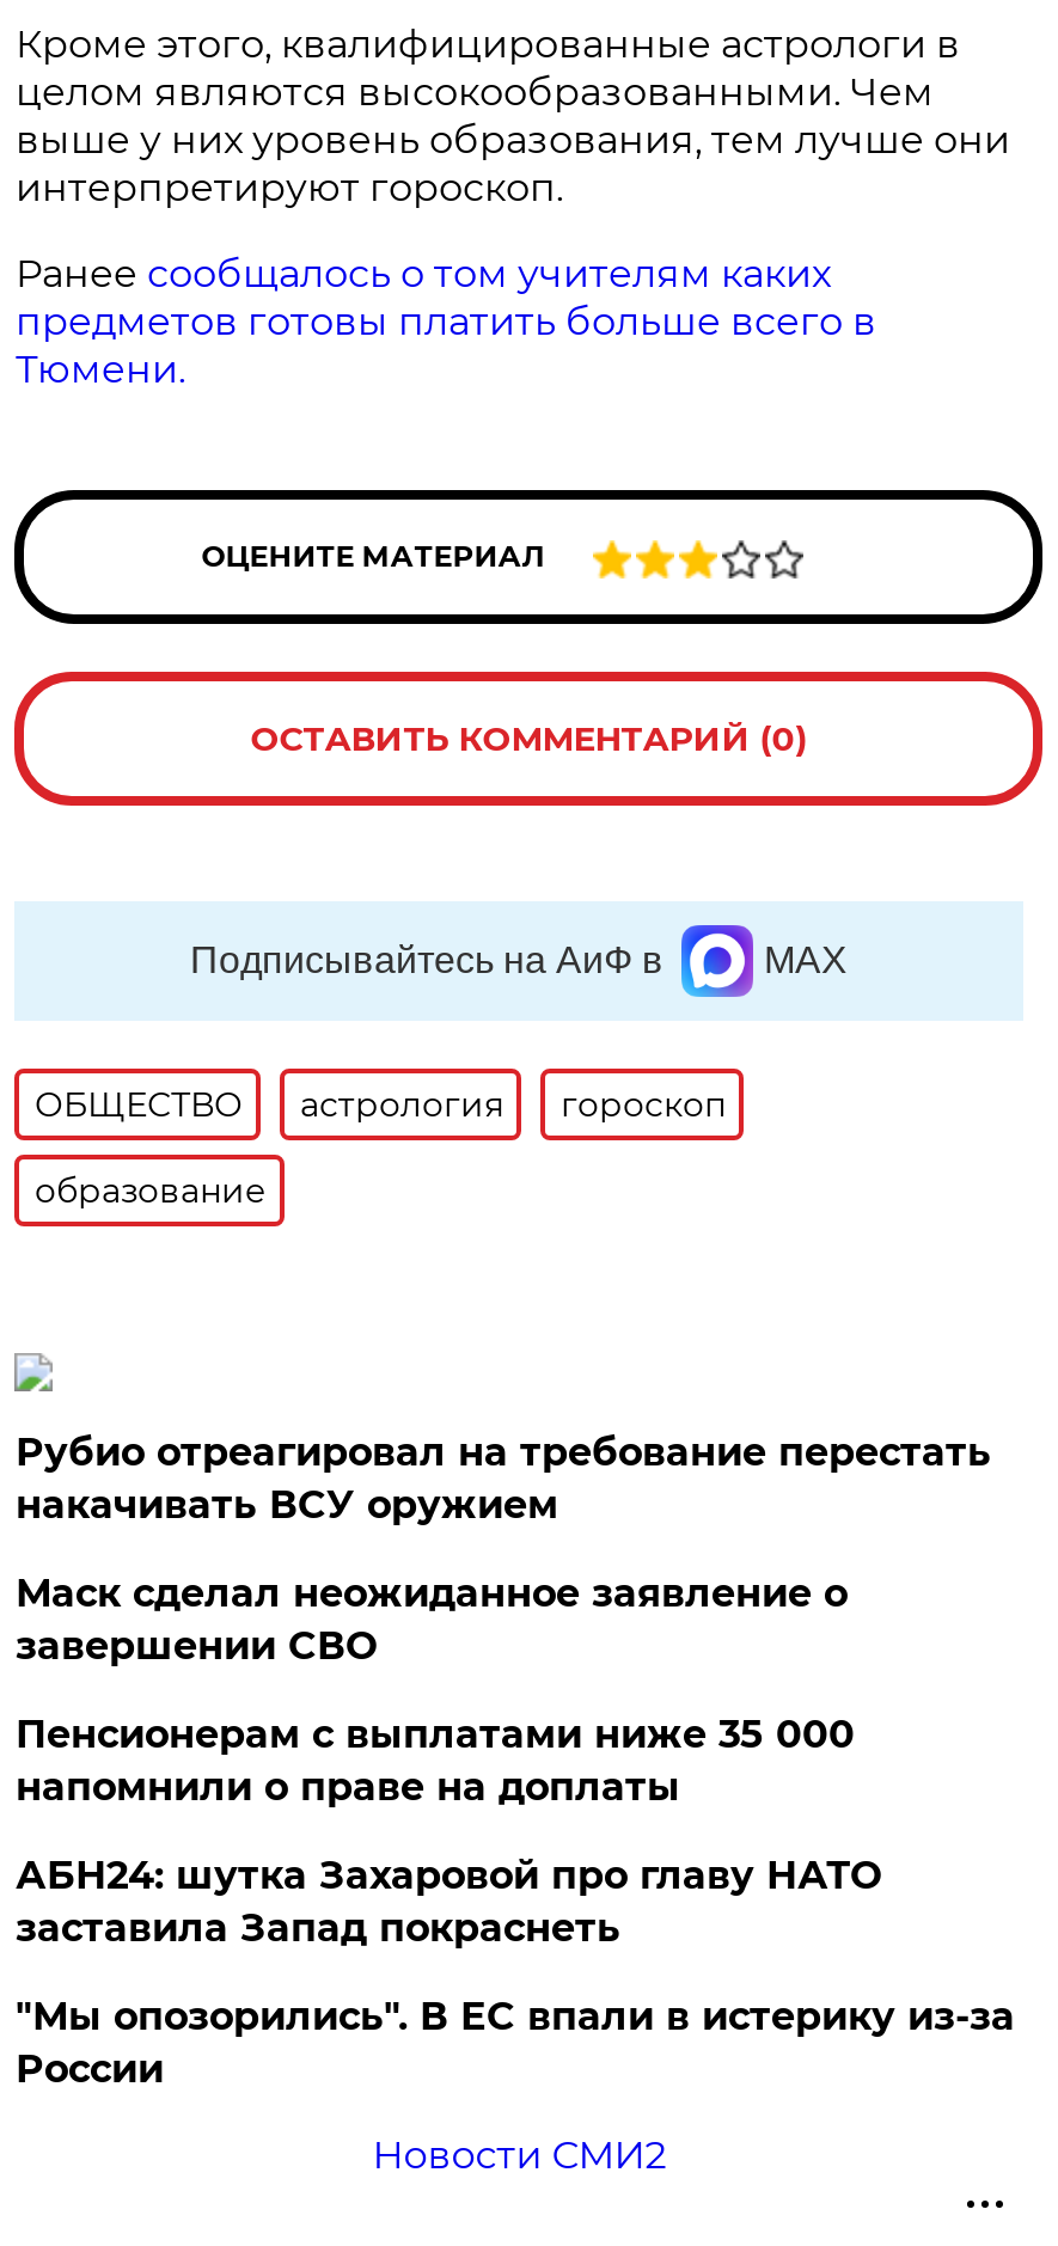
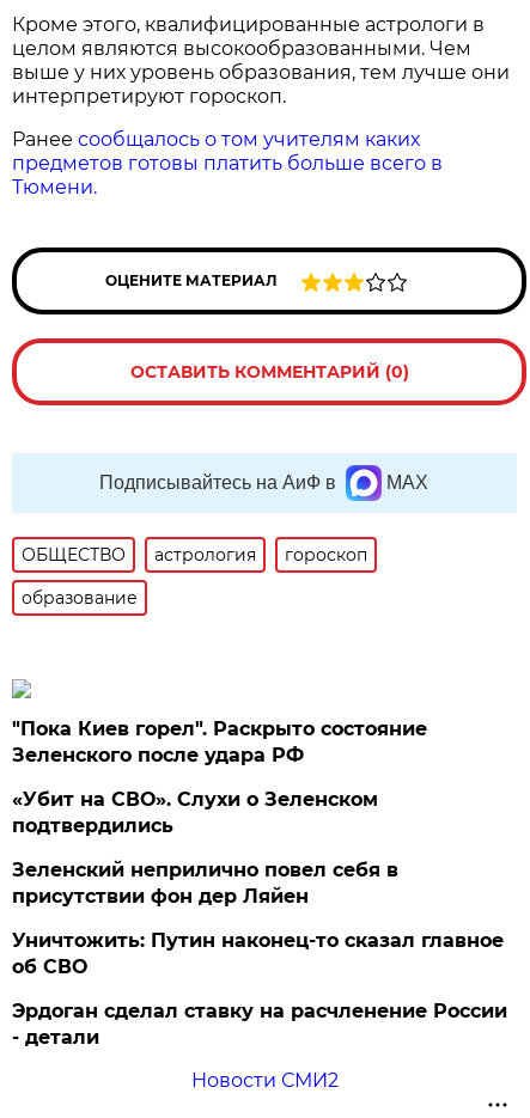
- Рубио отреагировал на требование перестать
- накачивать ВСУ оружием
+ "Пока Киев горел". Раскрыто состояние
+ Зеленского после удара РФ

- Маск сделал неожиданное заявление о
- завершении СВО
+ «Убит на СВО». Слухи о Зеленском
+ подтвердились

- Пенсионерам с выплатами ниже 35 000
- напомнили о праве на доплаты
+ Зеленский неприлично повел cебя в
+ присутствии фон дер Ляйен

- АБН24: шутка Захаровой про главу НАТО
- заставила Запад покраснеть
+ Уничтожить: Путин наконец-то сказал главное
+ об СВО

- "Мы опозорились". В ЕС впали в истерику из-за
- России
+ Эрдоган сделал ставку на расчленение России
+ - детали
